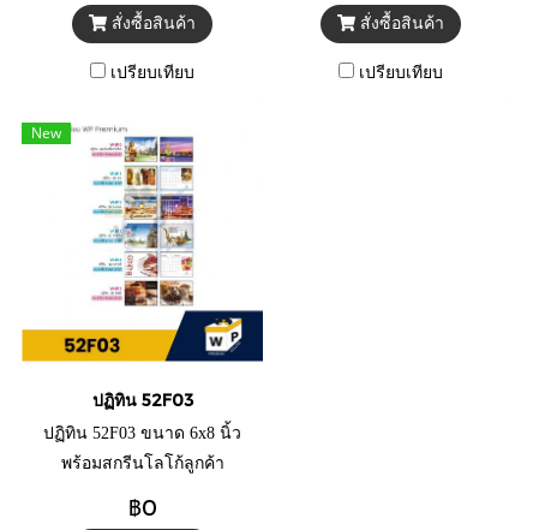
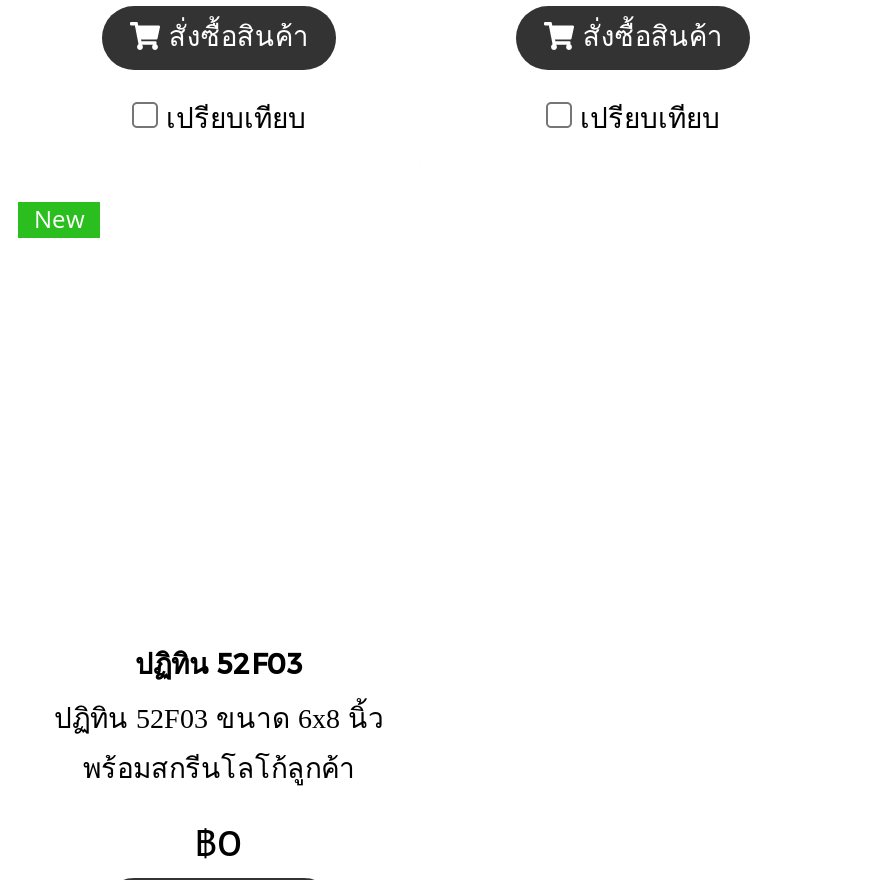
- [image]
